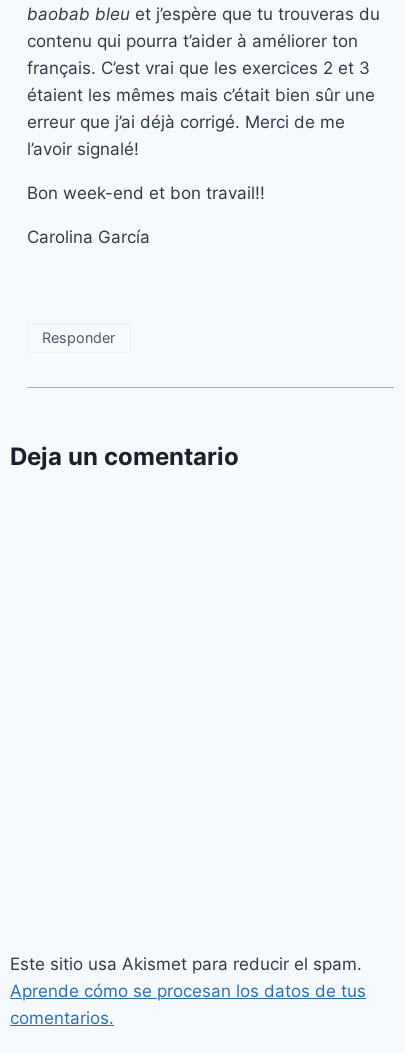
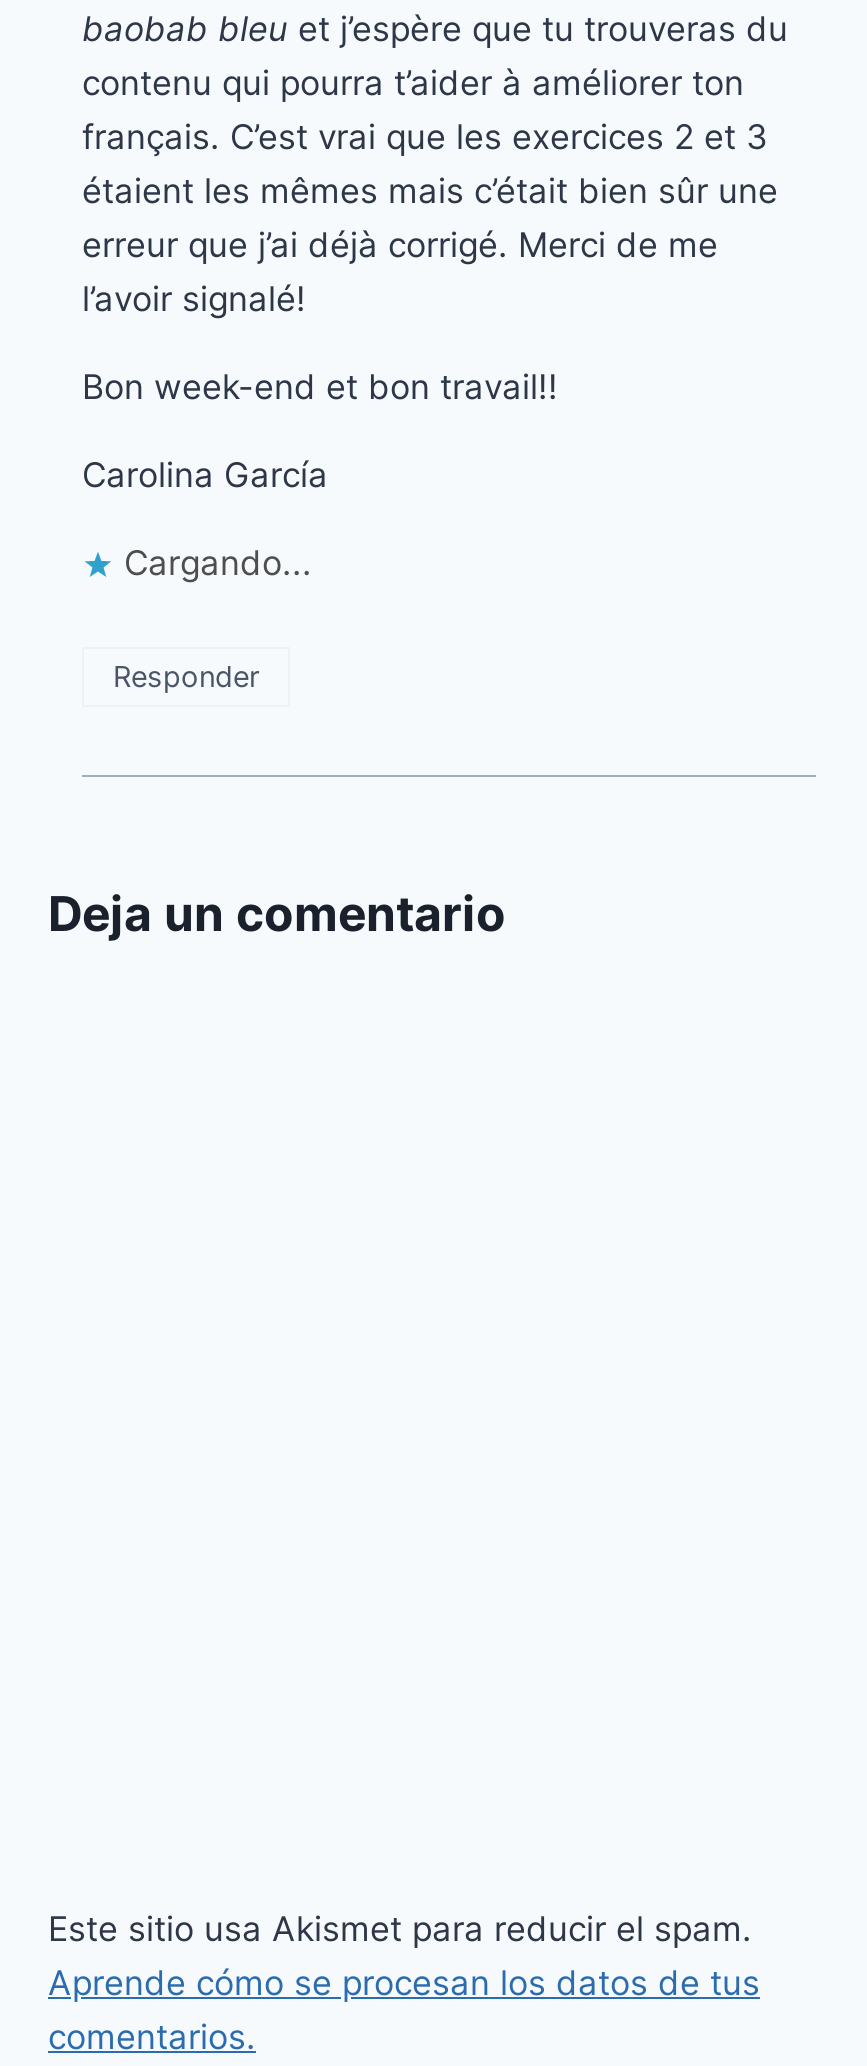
+ Cargando...
